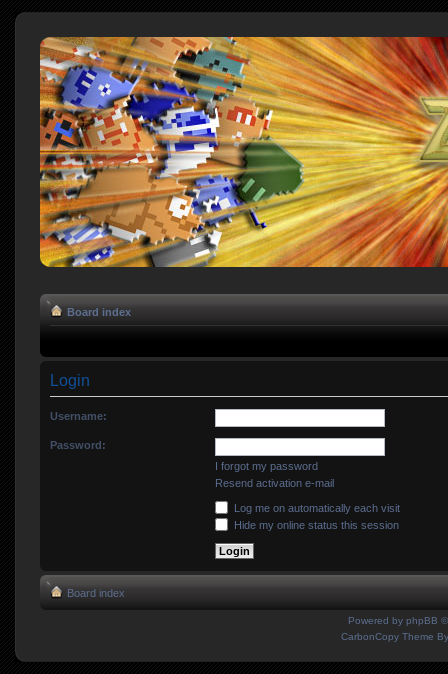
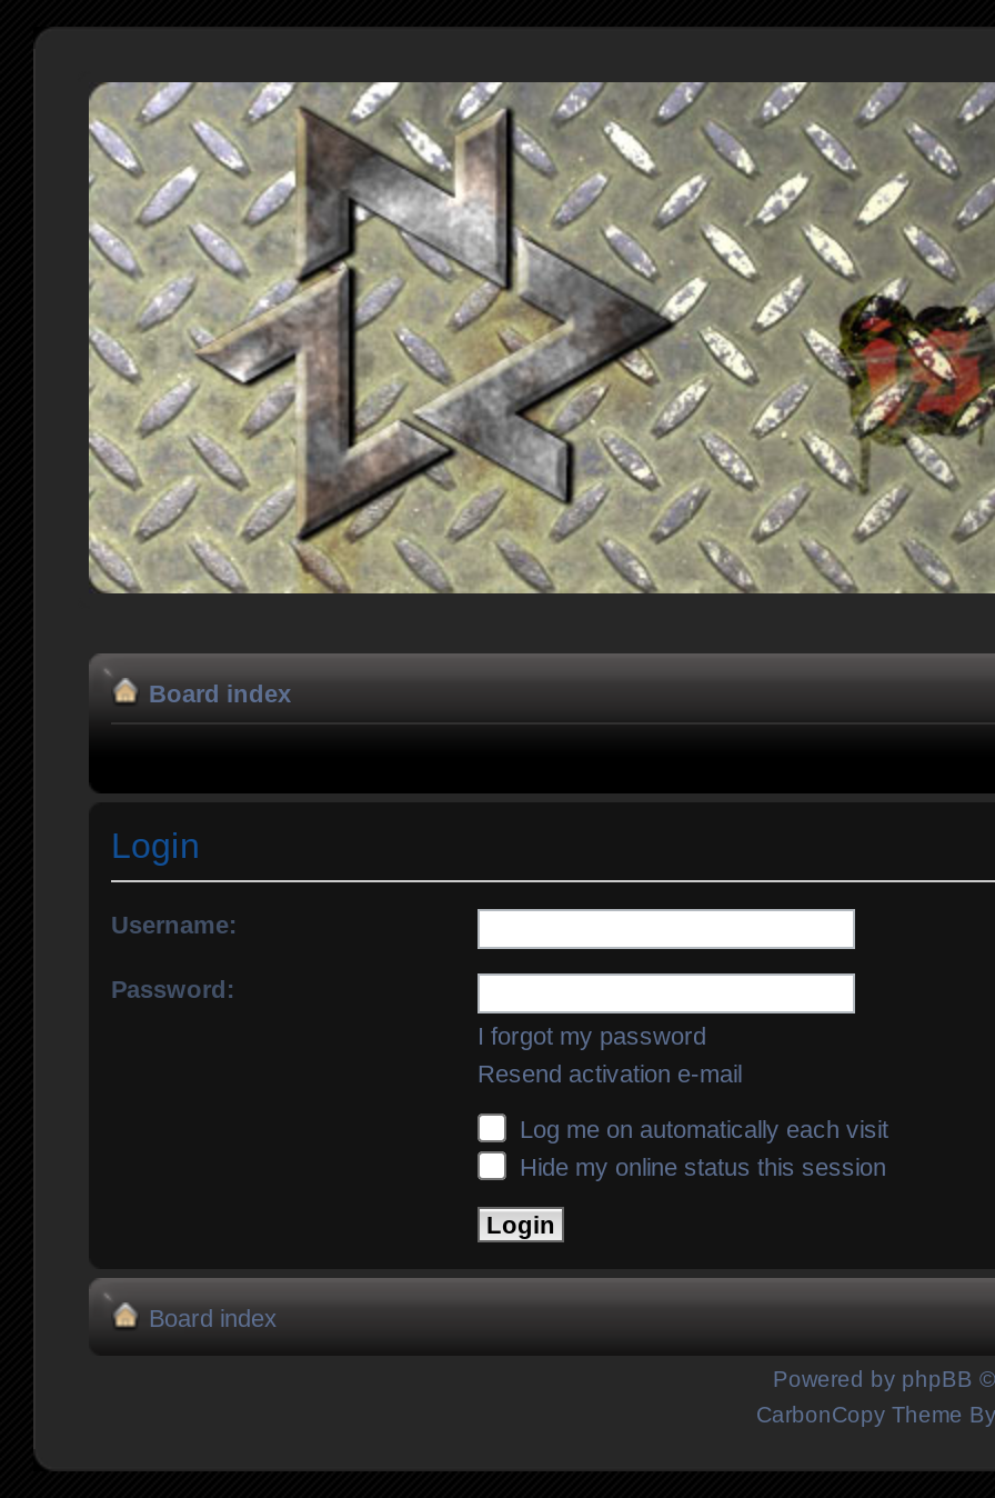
- [image]
+ [image]
